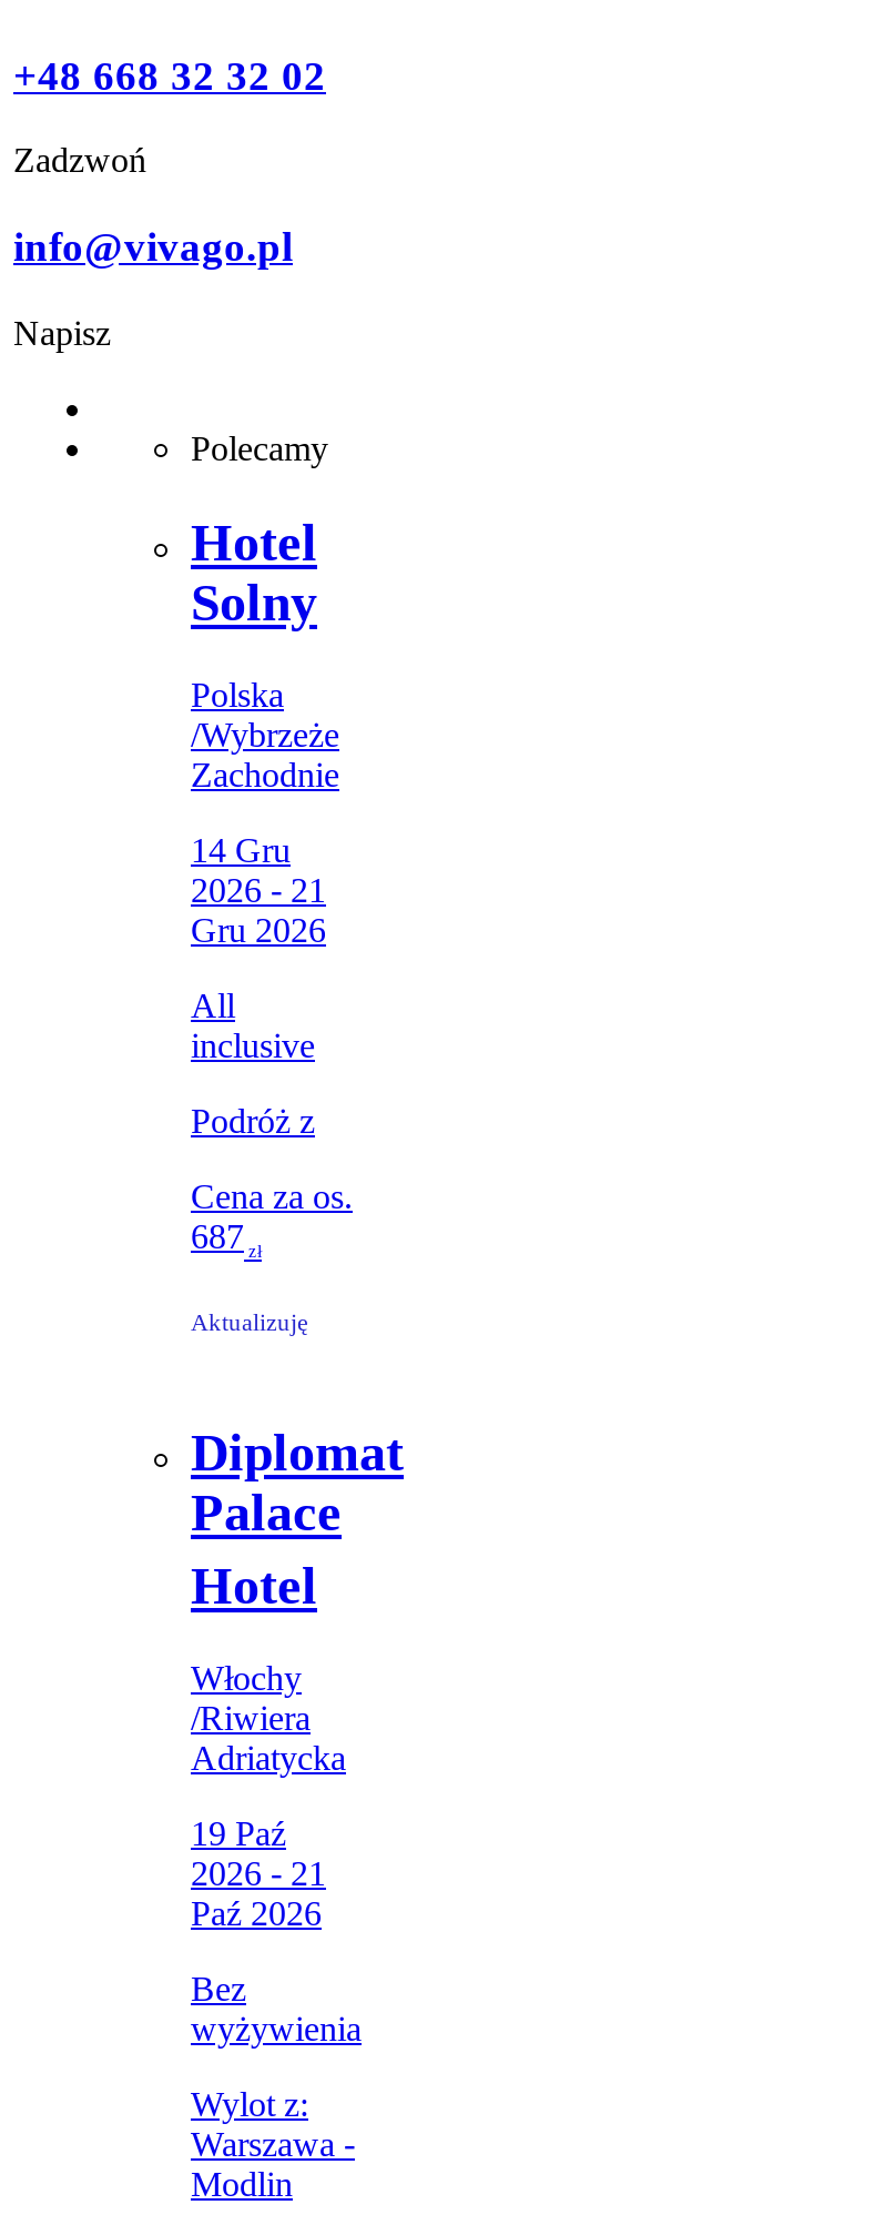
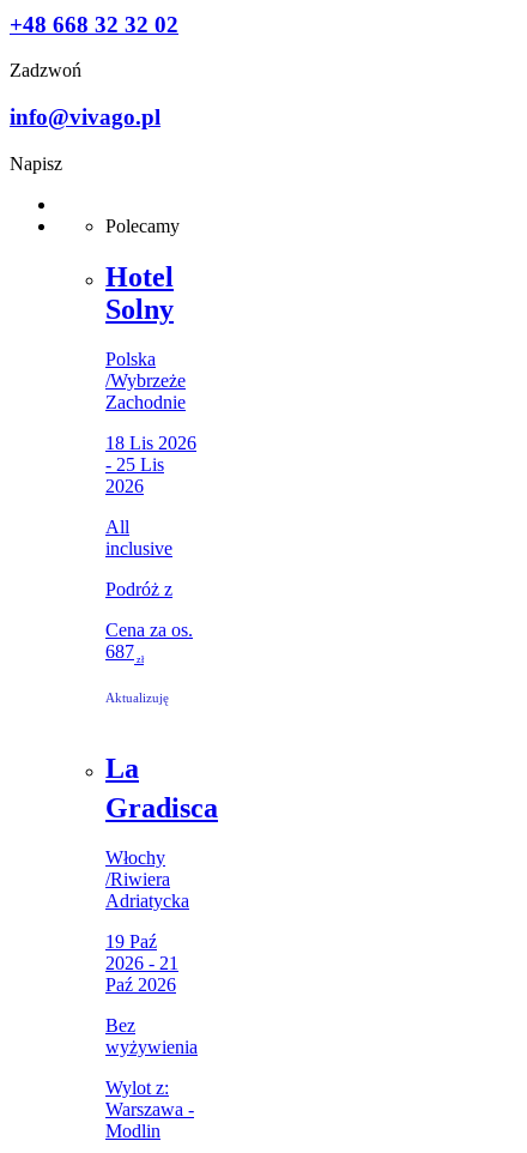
- 14 Gru
- 2026 - 21
- Gru 2026
+ 18 Lis 2026
+ - 25 Lis
+ 2026

- Diplomat
- Palace
- Hotel
+ La
+ Gradisca
